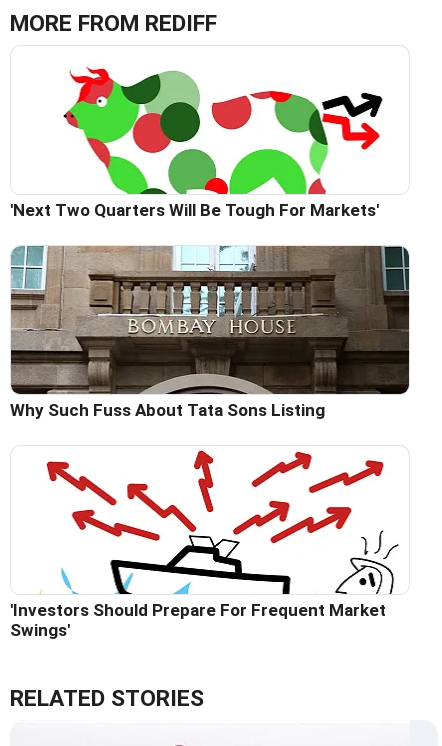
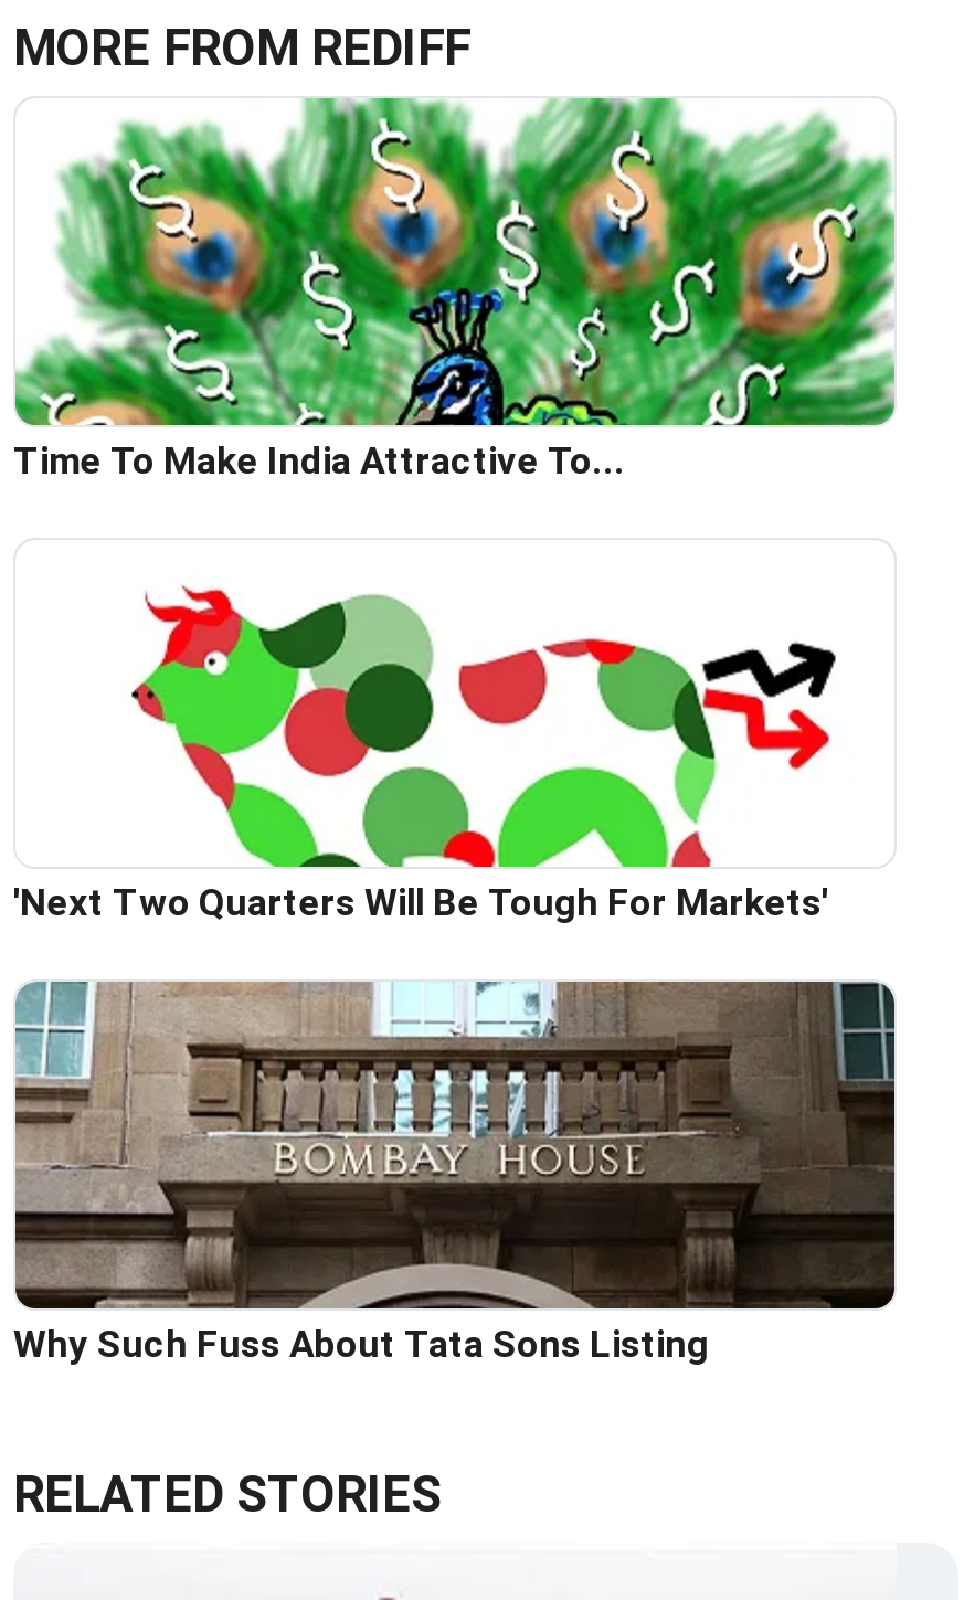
+ [image]
+ Time To Make India Attractive To...

moved down: [image] | 'Next Two Quarters Will Be Tough For Markets' | Why Such Fuss About Tata Sons Listing

- [image]
- 'Investors Should Prepare For Frequent Market
- Swings'
